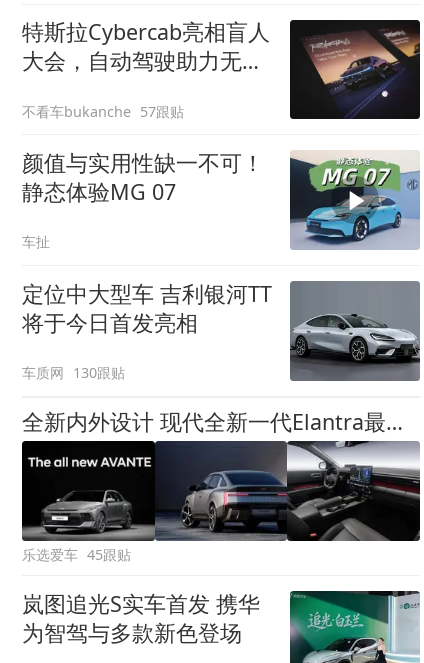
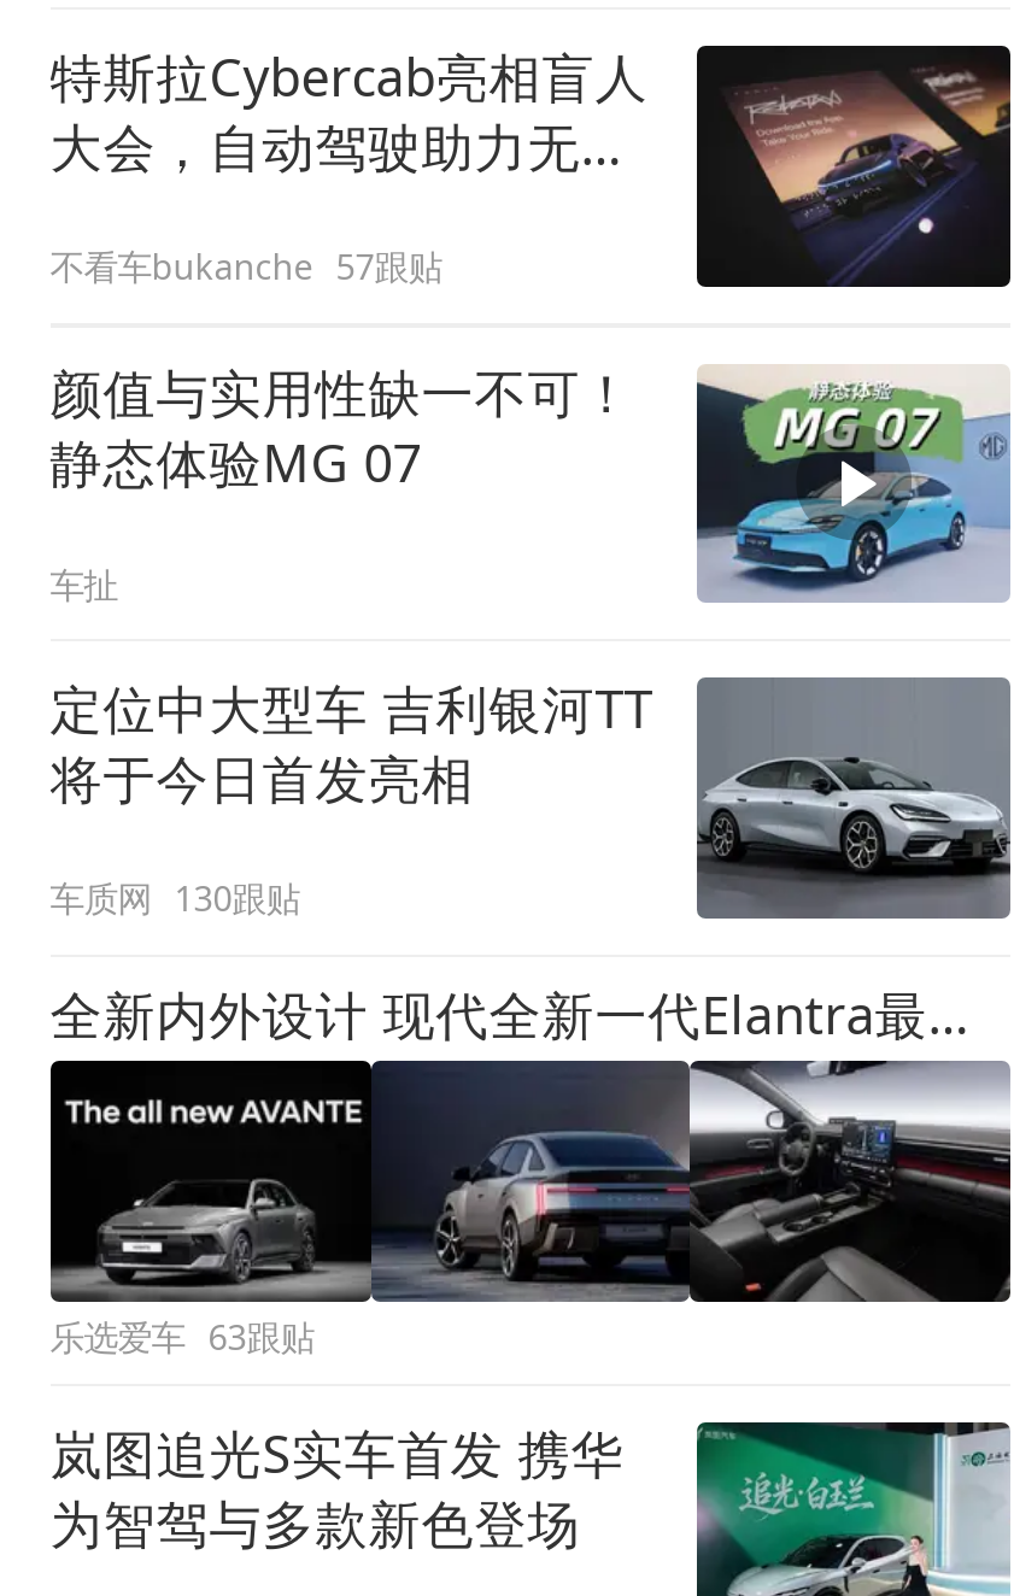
- 乐选爱车 45跟贴
+ 乐选爱车 63跟贴
